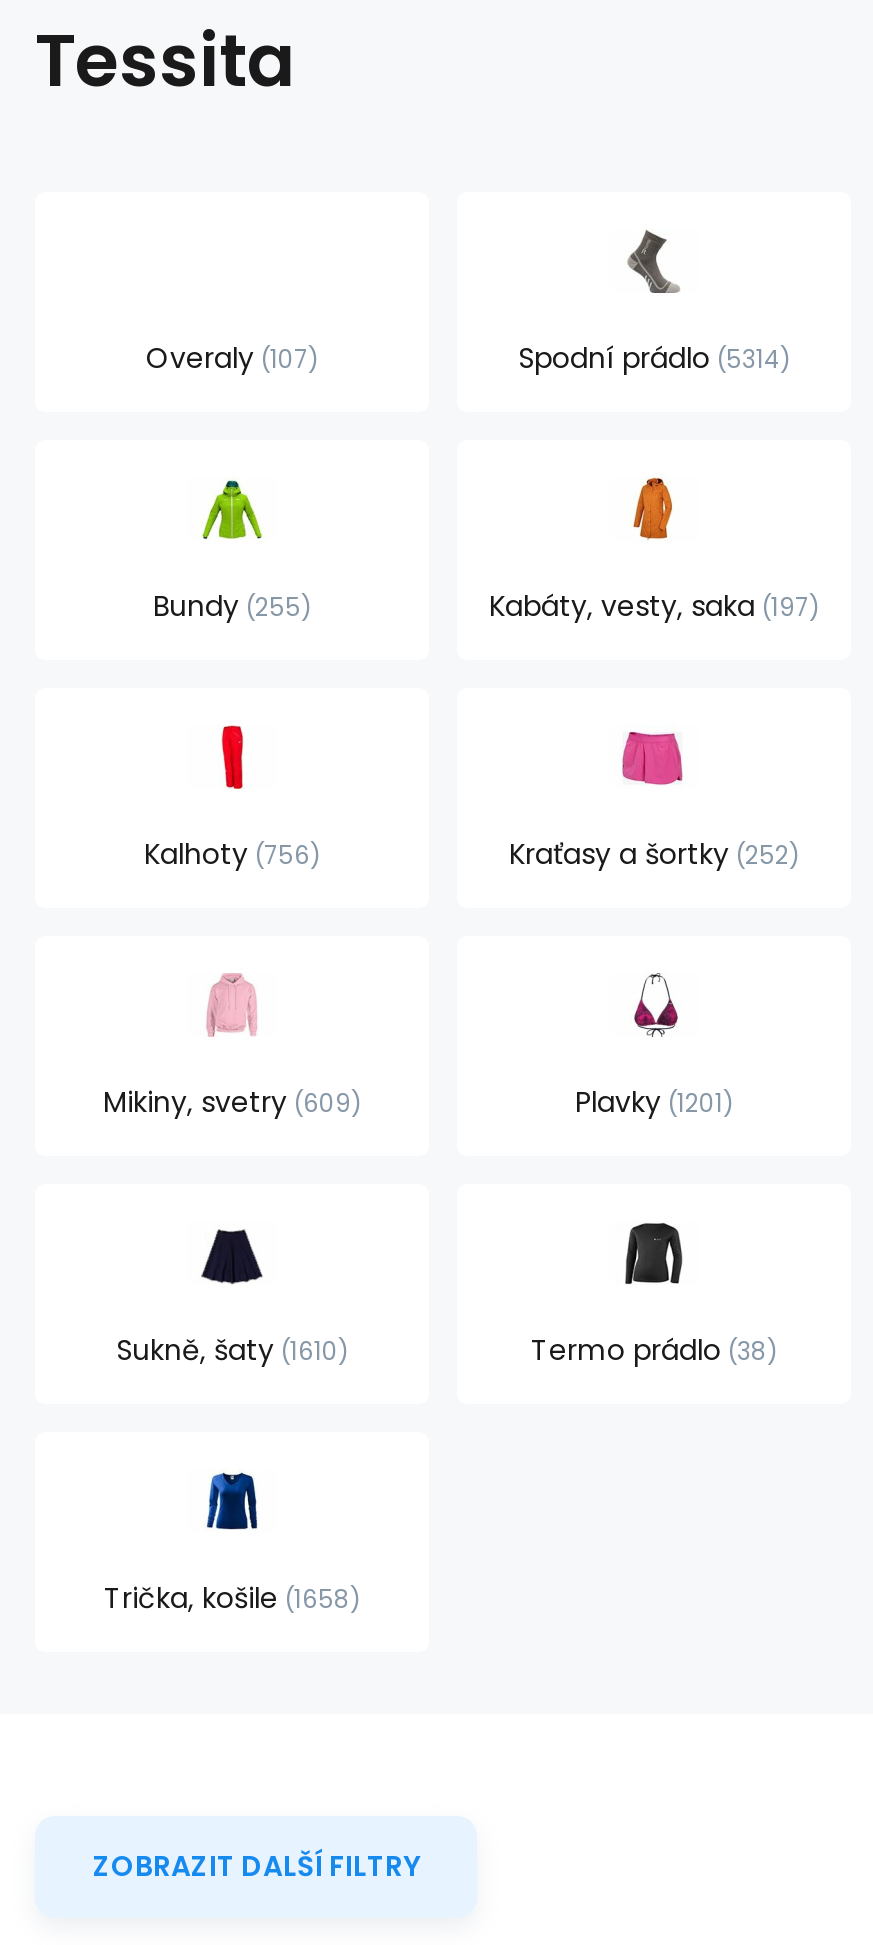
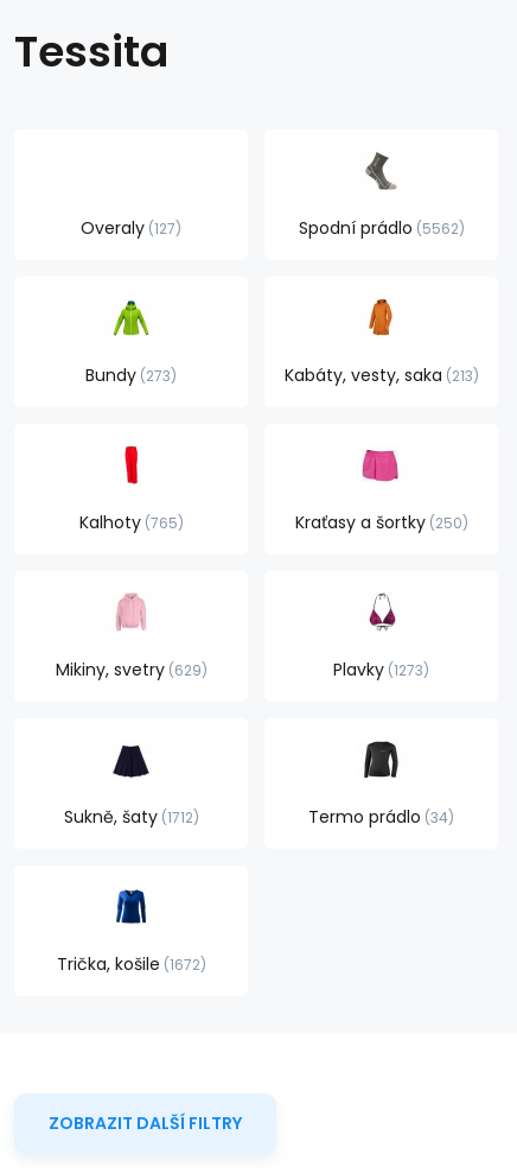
- Overaly 107
+ Overaly 127

- Spodní prádlo 5314
+ Spodní prádlo 5562

- Bundy 255
+ Bundy 273

- Kabáty, vesty, saka 197
+ Kabáty, vesty, saka 213

- Kalhoty 756
+ Kalhoty 765

- Kraťasy a šortky 252
+ Kraťasy a šortky 250

- Mikiny, svetry 609
+ Mikiny, svetry 629

- Plavky 1201
+ Plavky 1273

- Sukně, šaty 1610
+ Sukně, šaty 1712

- Termo prádlo 38
+ Termo prádlo 34

- Trička, košile 1658
+ Trička, košile 1672
